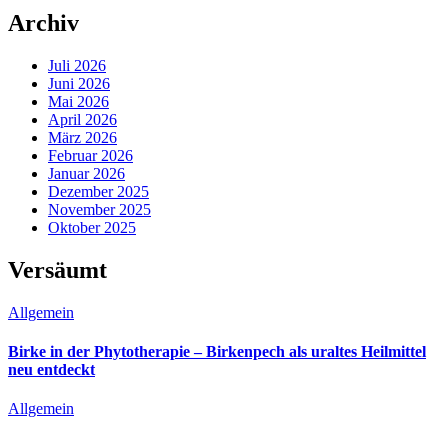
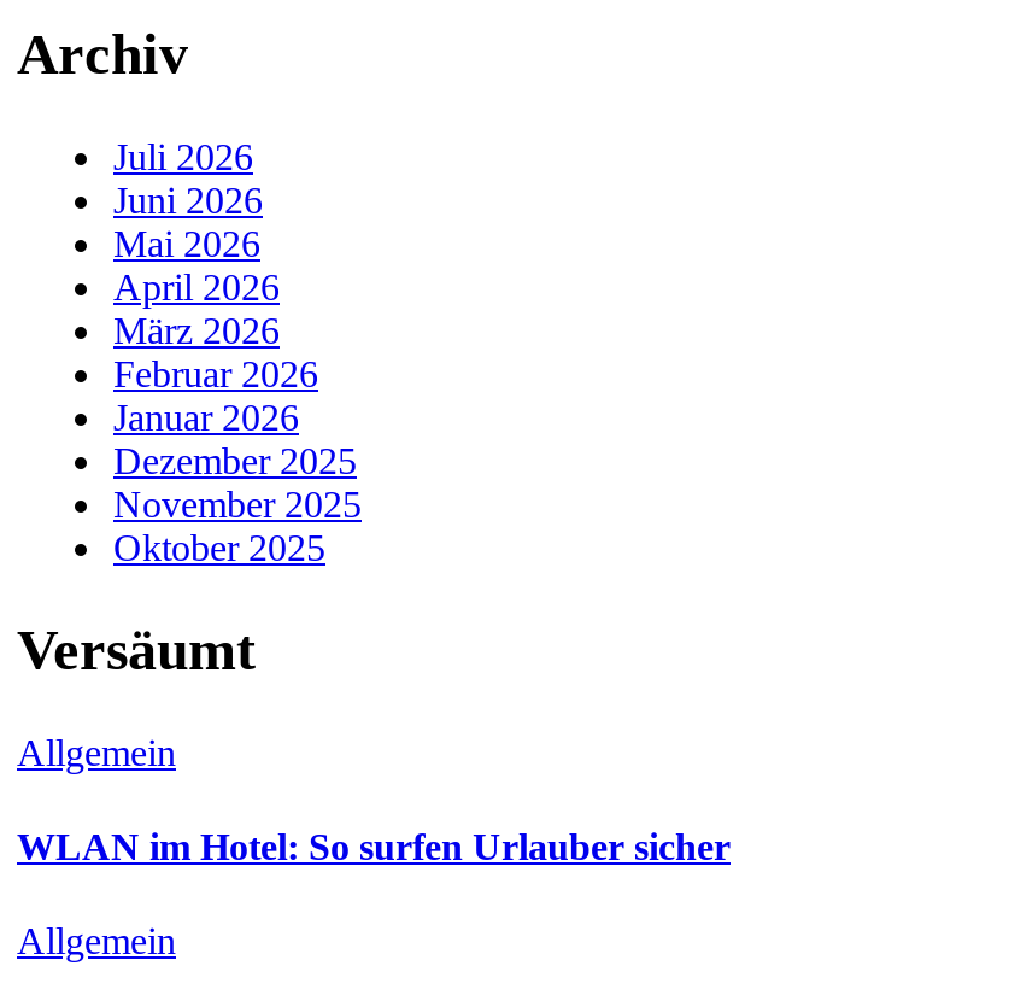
- Birke in der Phytotherapie – Birkenpech als uraltes Heilmittel
- neu entdeckt
+ WLAN im Hotel: So surfen Urlauber sicher
